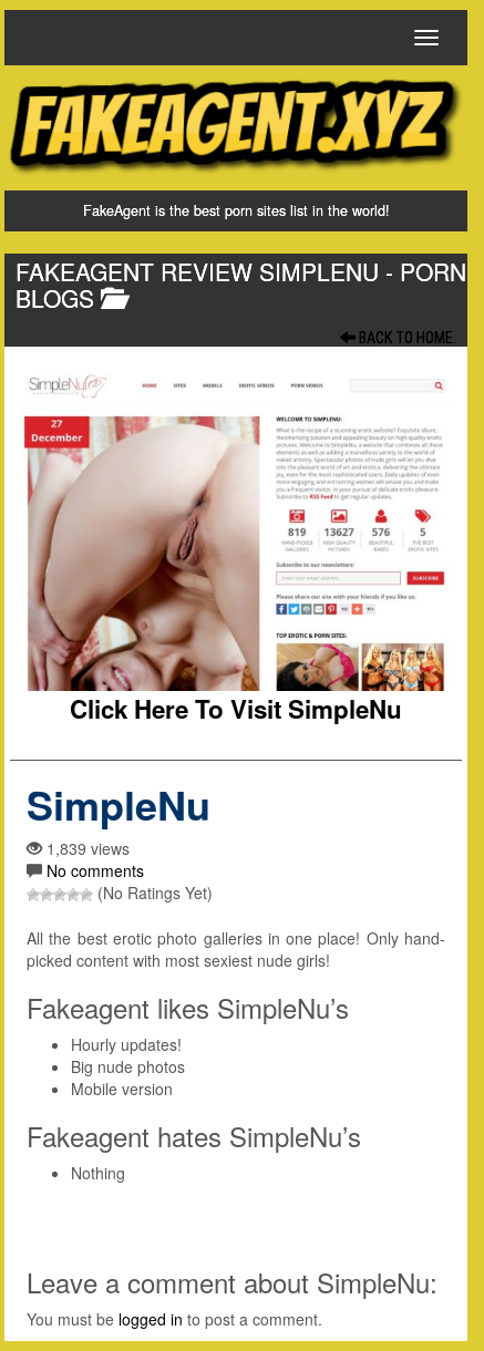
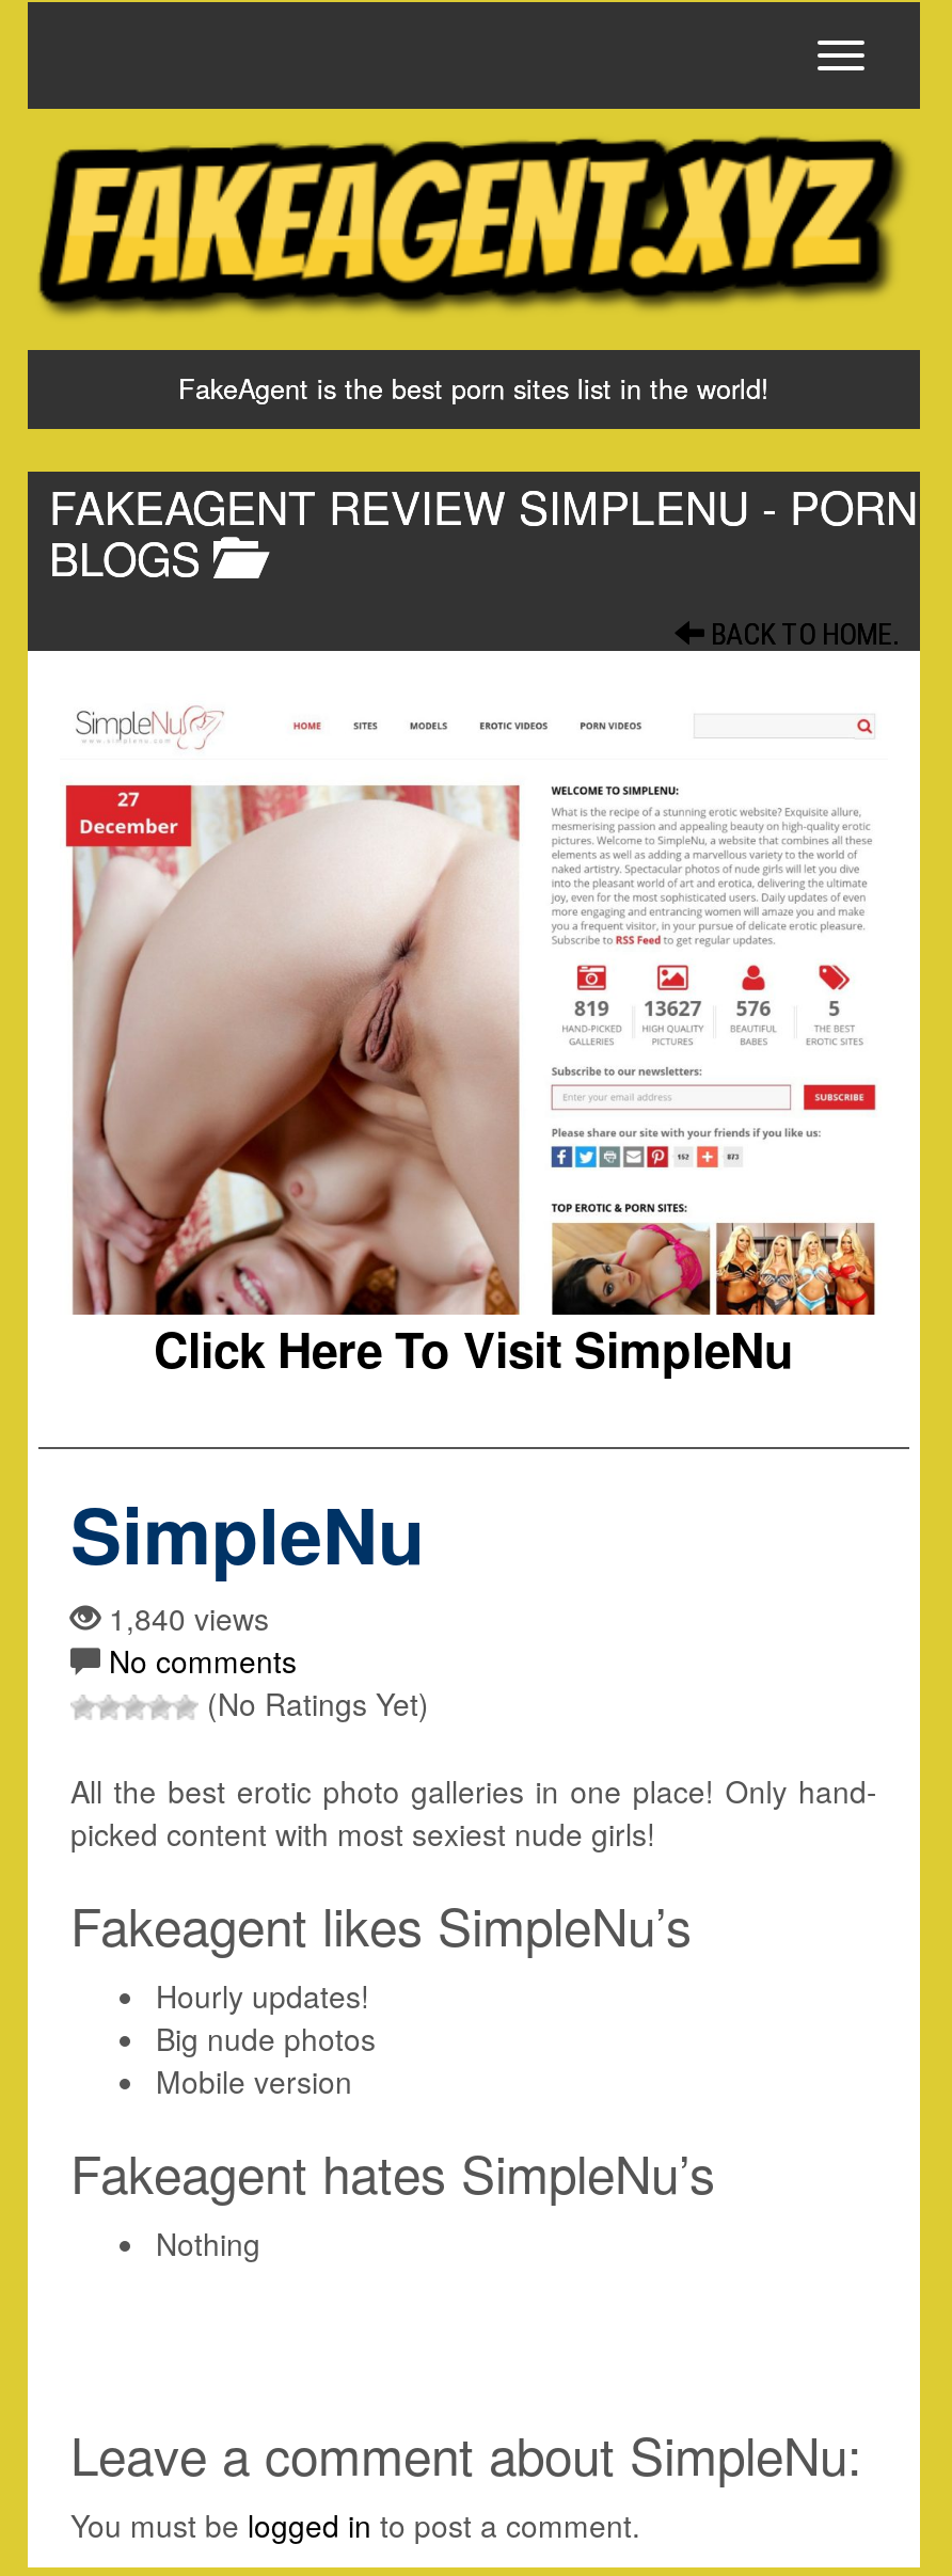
- 1,839 views
+ 1,840 views
